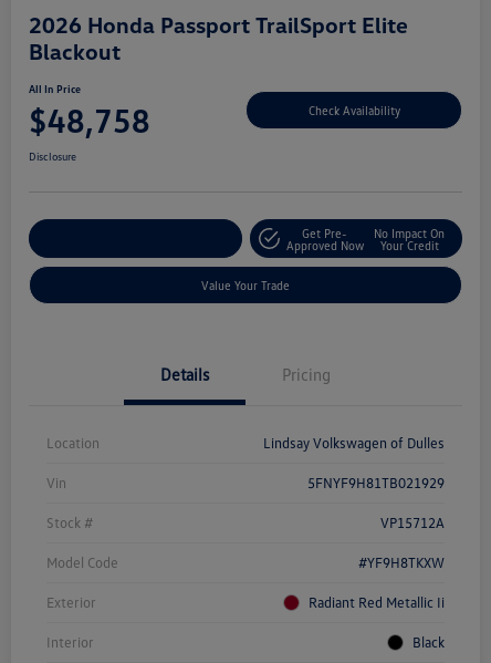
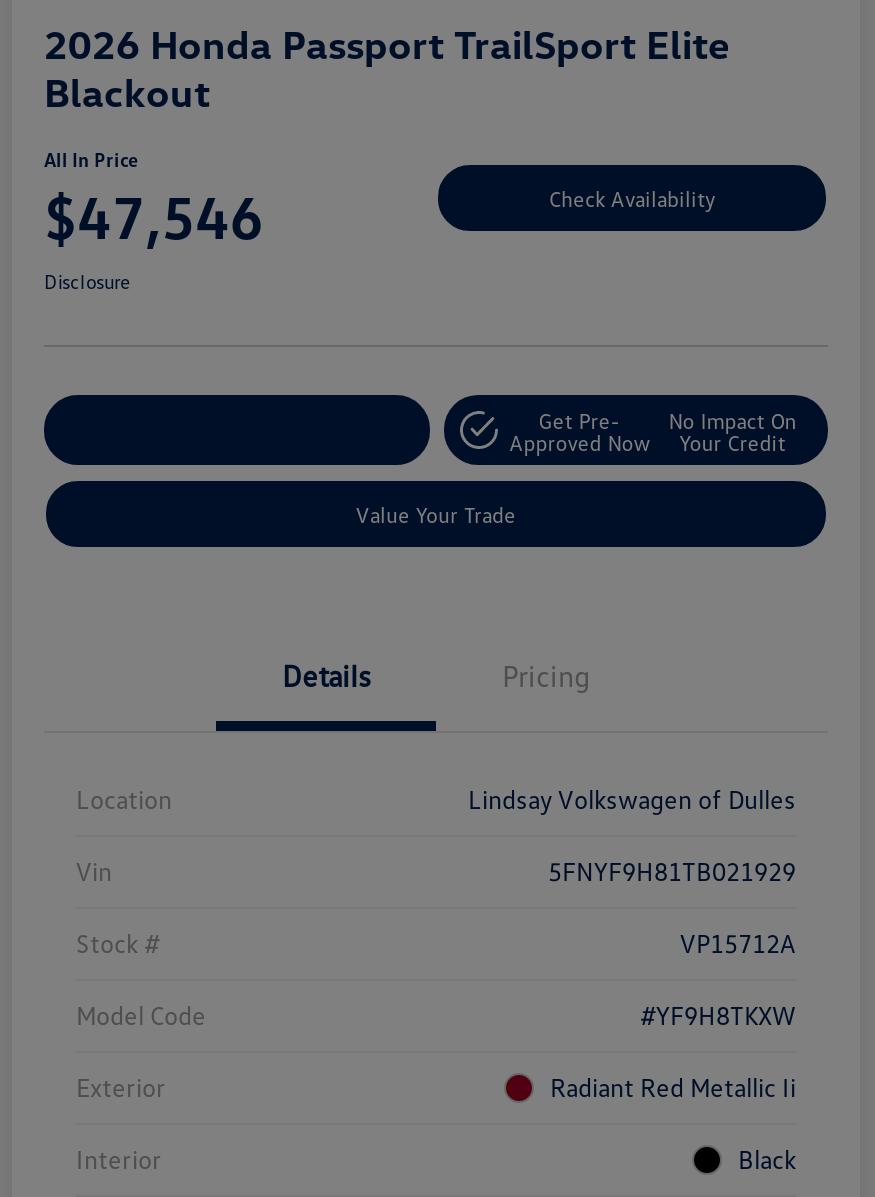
- $48,758
+ $47,546
